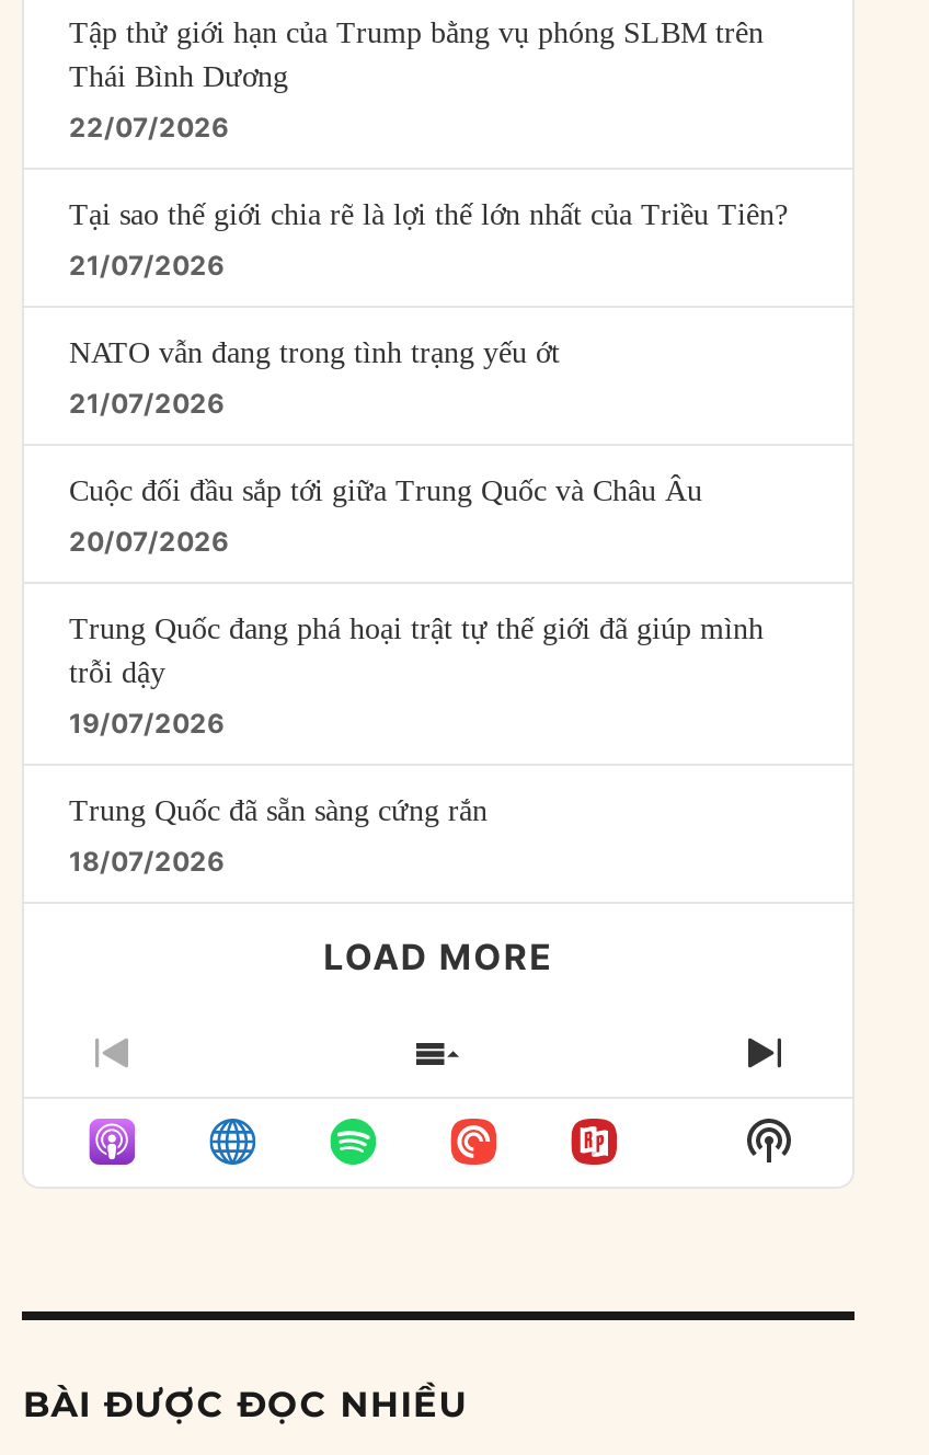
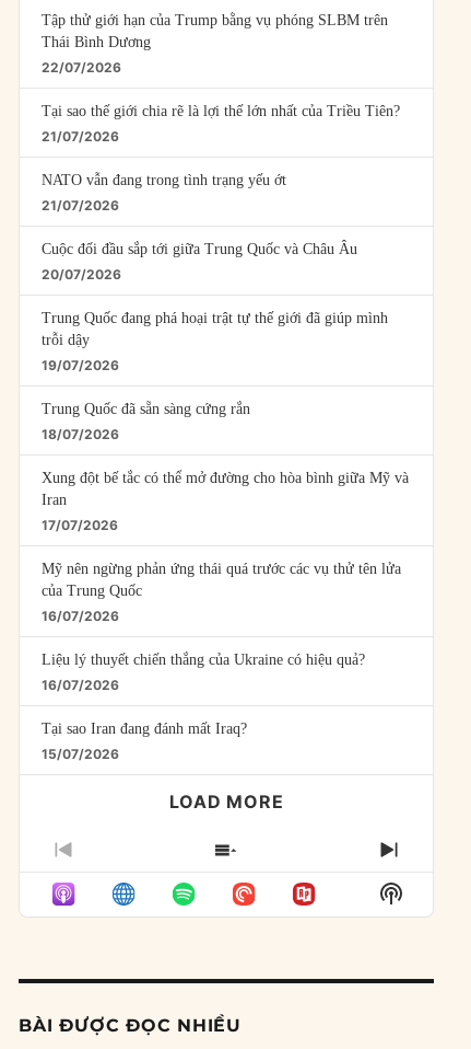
+ Xung đột bế tắc có thể mở đường cho hòa bình giữa Mỹ và
+ Iran
+ 17/07/2026
+ Mỹ nên ngừng phản ứng thái quá trước các vụ thử tên lửa
+ của Trung Quốc
+ 16/07/2026
+ Liệu lý thuyết chiến thắng của Ukraine có hiệu quả?
+ 16/07/2026
+ Tại sao Iran đang đánh mất Iraq?
+ 15/07/2026
